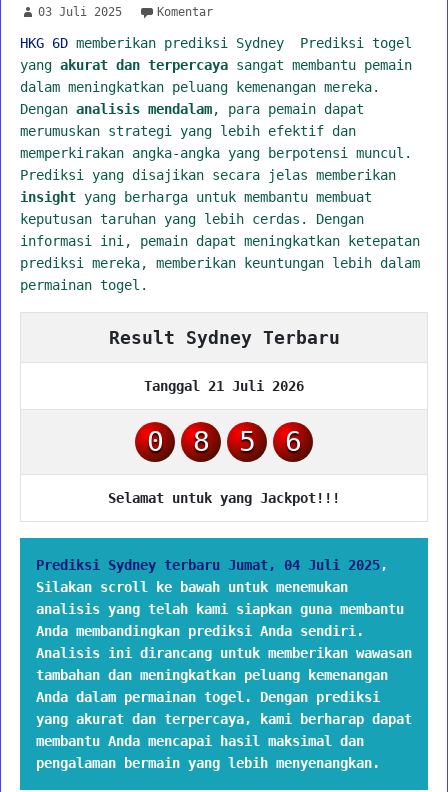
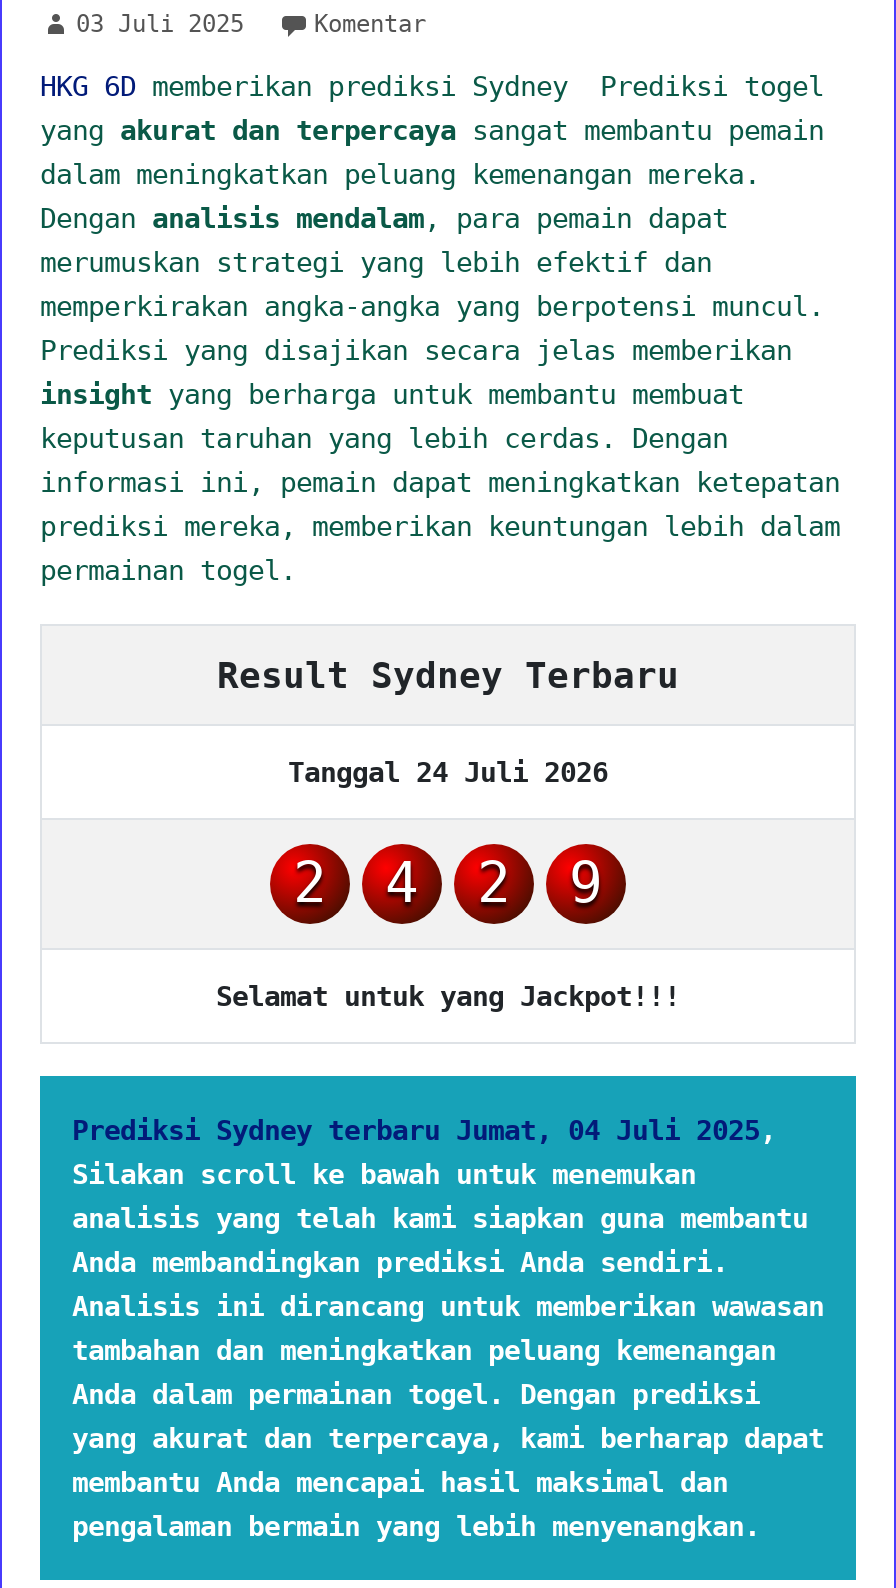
- Tanggal 21 Juli 2026
+ Tanggal 24 Juli 2026

- 0
+ 2

- 8
+ 4

- 5
+ 2

- 6
+ 9
